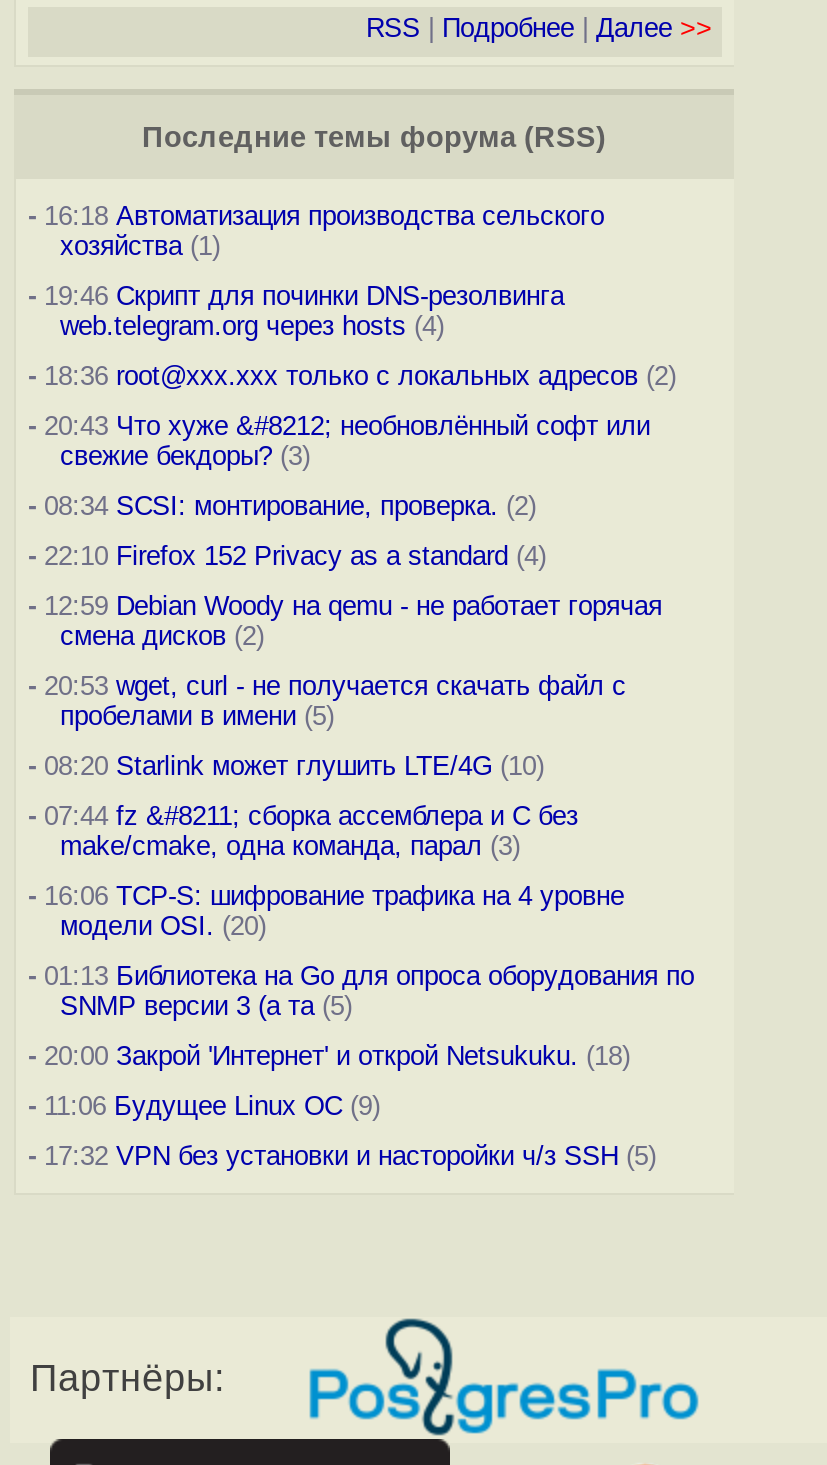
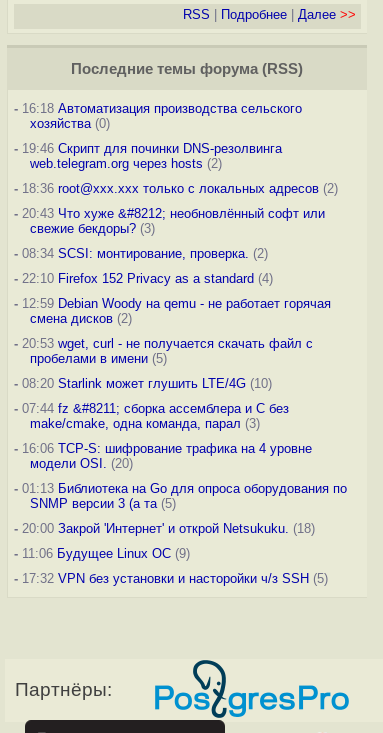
- хозяйства (1)
+ хозяйства (0)

- web.telegram.org через hosts (4)
+ web.telegram.org через hosts (2)
